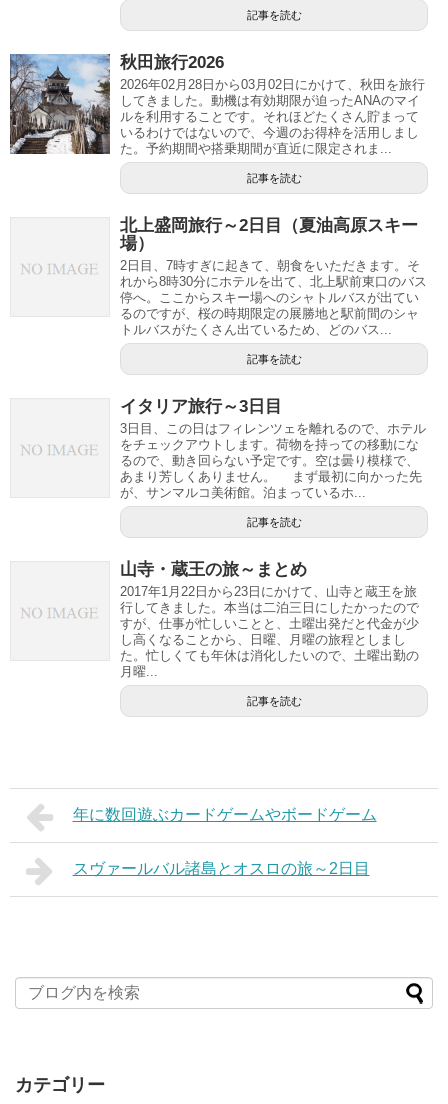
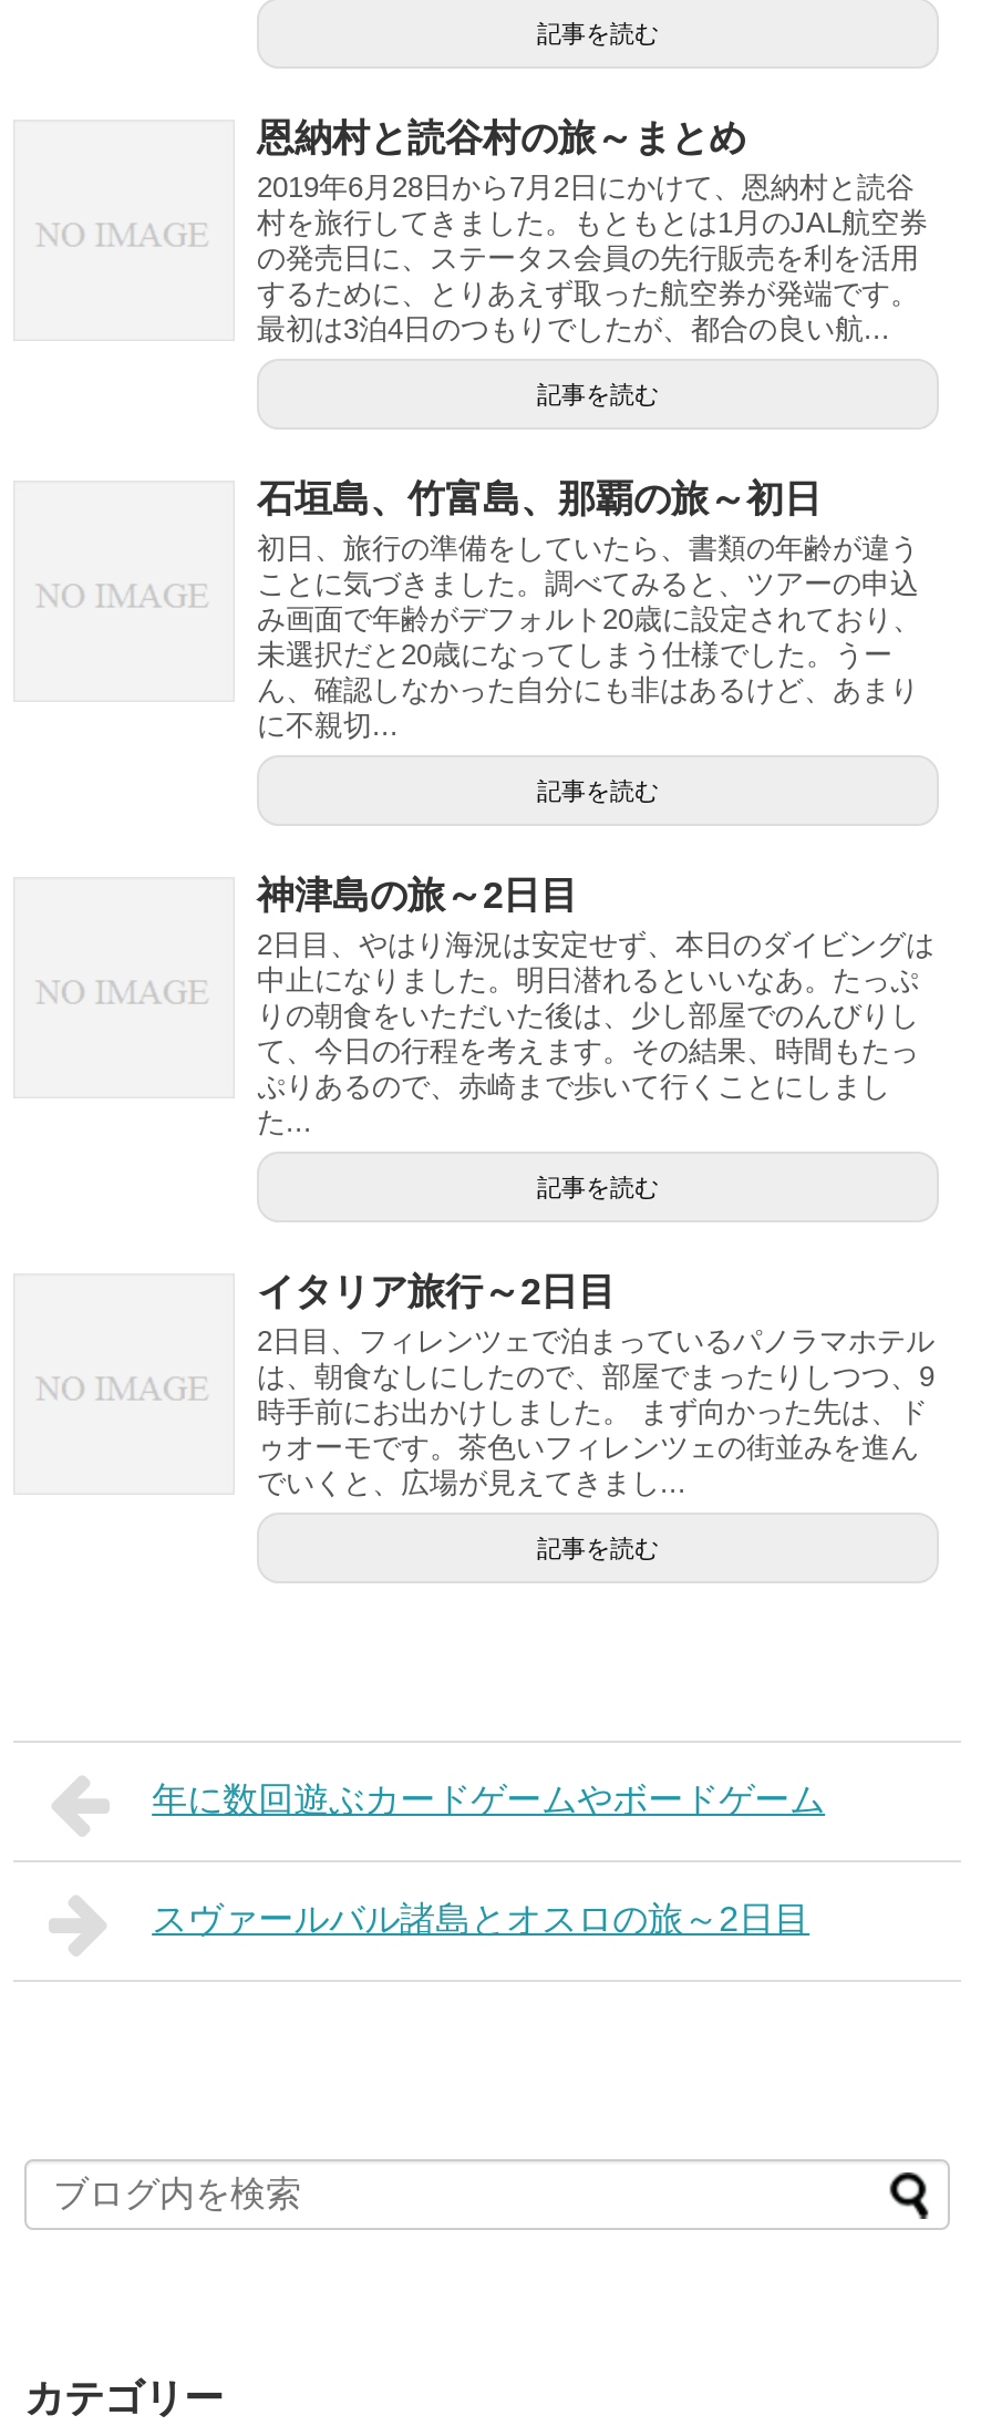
- [image]

- 秋田旅行2026
- 2026年02月28日から03月02日にかけて、秋田を旅行
- してきました。動機は有効期限が迫ったANAのマイ
- ルを利用することです。それほどたくさん貯まって
- いるわけではないので、今週のお得枠を活用しまし
- た。予約期間や搭乗期間が直近に限定されま...
+ 恩納村と読谷村の旅～まとめ
+ 2019年6月28日から7月2日にかけて、恩納村と読谷
+ 村を旅行してきました。もともとは1月のJAL航空券
+ の発売日に、ステータス会員の先行販売を利を活用
+ するために、とりあえず取った航空券が発端です。
+ 最初は3泊4日のつもりでしたが、都合の良い航...

- 北上盛岡旅行～2日目（夏油高原スキー
- 場）
- 2日目、7時すぎに起きて、朝食をいただきます。そ
- れから8時30分にホテルを出て、北上駅前東口のバス
- 停へ。ここからスキー場へのシャトルバスが出てい
- るのですが、桜の時期限定の展勝地と駅前間のシャ
- トルバスがたくさん出ているため、どのバス...
+ 石垣島、竹富島、那覇の旅～初日
+ 初日、旅行の準備をしていたら、書類の年齢が違う
+ ことに気づきました。調べてみると、ツアーの申込
+ み画面で年齢がデフォルト20歳に設定されており、
+ 未選択だと20歳になってしまう仕様でした。うー
+ ん、確認しなかった自分にも非はあるけど、あまり
+ に不親切...

- イタリア旅行～3日目
- 3日目、この日はフィレンツェを離れるので、ホテル
- をチェックアウトします。荷物を持っての移動にな
- るので、動き回らない予定です。空は曇り模様で、
- あまり芳しくありません。 まず最初に向かった先
- が、サンマルコ美術館。泊まっているホ...
+ 神津島の旅～2日目
+ 2日目、やはり海況は安定せず、本日のダイビングは
+ 中止になりました。明日潜れるといいなあ。たっぷ
+ りの朝食をいただいた後は、少し部屋でのんびりし
+ て、今日の行程を考えます。その結果、時間もたっ
+ ぷりあるので、赤崎まで歩いて行くことにしまし
+ た...

- 山寺・蔵王の旅～まとめ
- 2017年1月22日から23日にかけて、山寺と蔵王を旅
- 行してきました。本当は二泊三日にしたかったので
- すが、仕事が忙しいことと、土曜出発だと代金が少
- し高くなることから、日曜、月曜の旅程としまし
- た。忙しくても年休は消化したいので、土曜出勤の
- 月曜...
+ イタリア旅行～2日目
+ 2日目、フィレンツェで泊まっているパノラマホテル
+ は、朝食なしにしたので、部屋でまったりしつつ、9
+ 時手前にお出かけしました。 まず向かった先は、ド
+ ゥオーモです。茶色いフィレンツェの街並みを進ん
+ でいくと、広場が見えてきまし...
